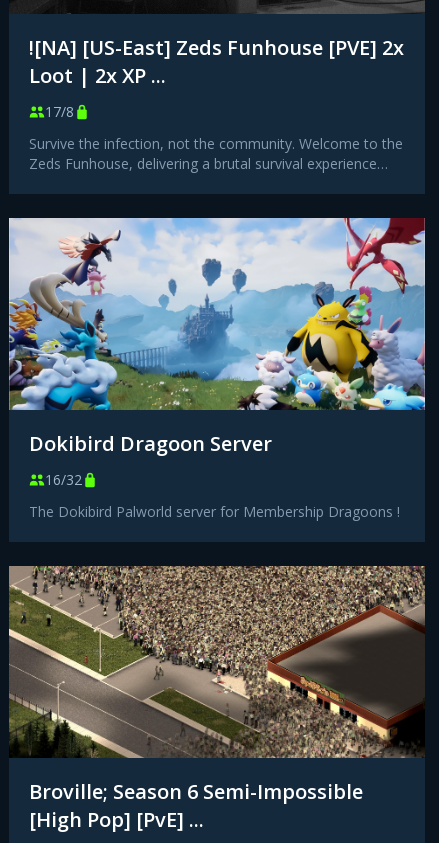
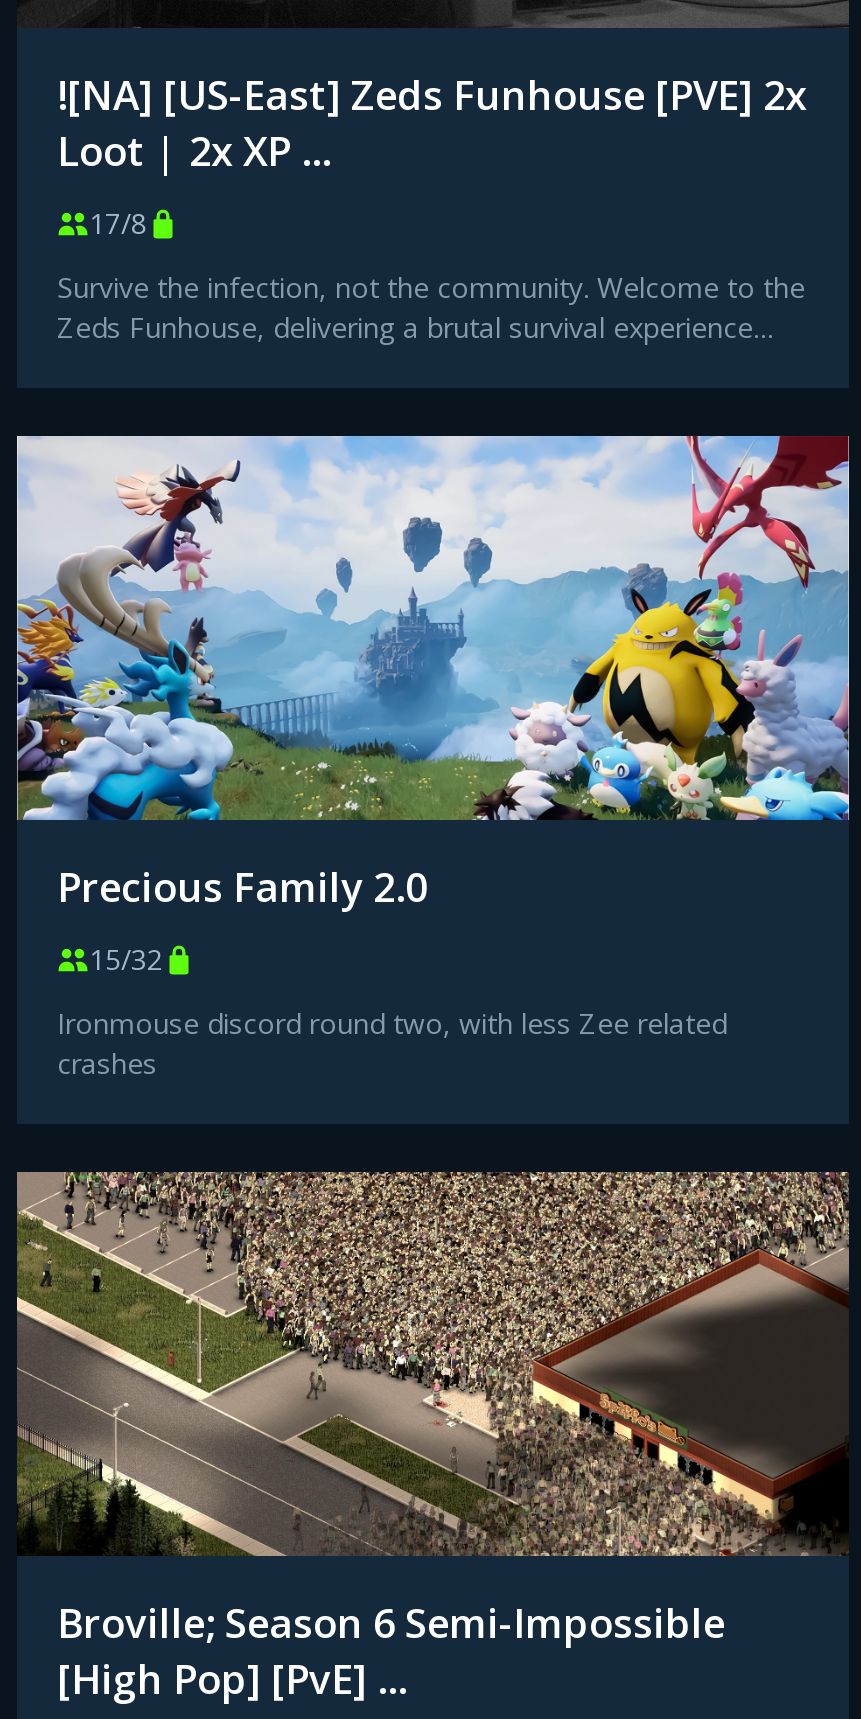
- Dokibird Dragoon Server
+ Precious Family 2.0

- 16/32
+ 15/32

- The Dokibird Palworld server for Membership Dragoons !
+ Ironmouse discord round two, with less Zee related
+ crashes
